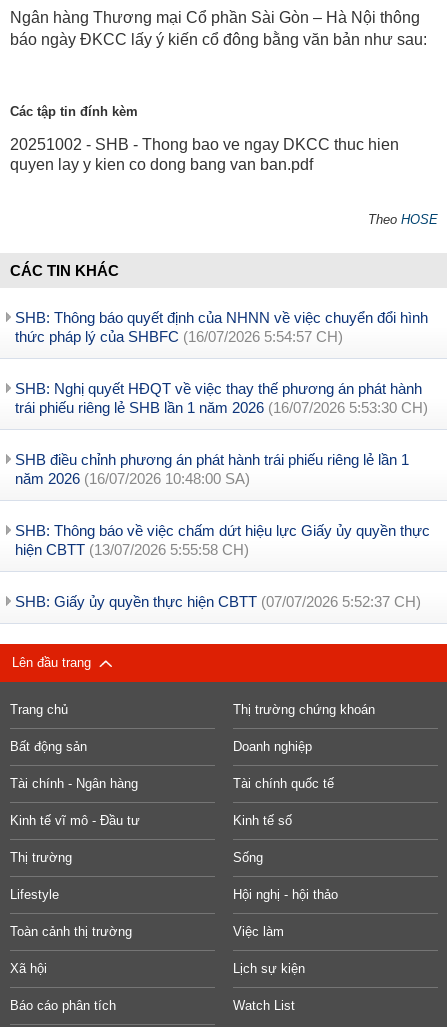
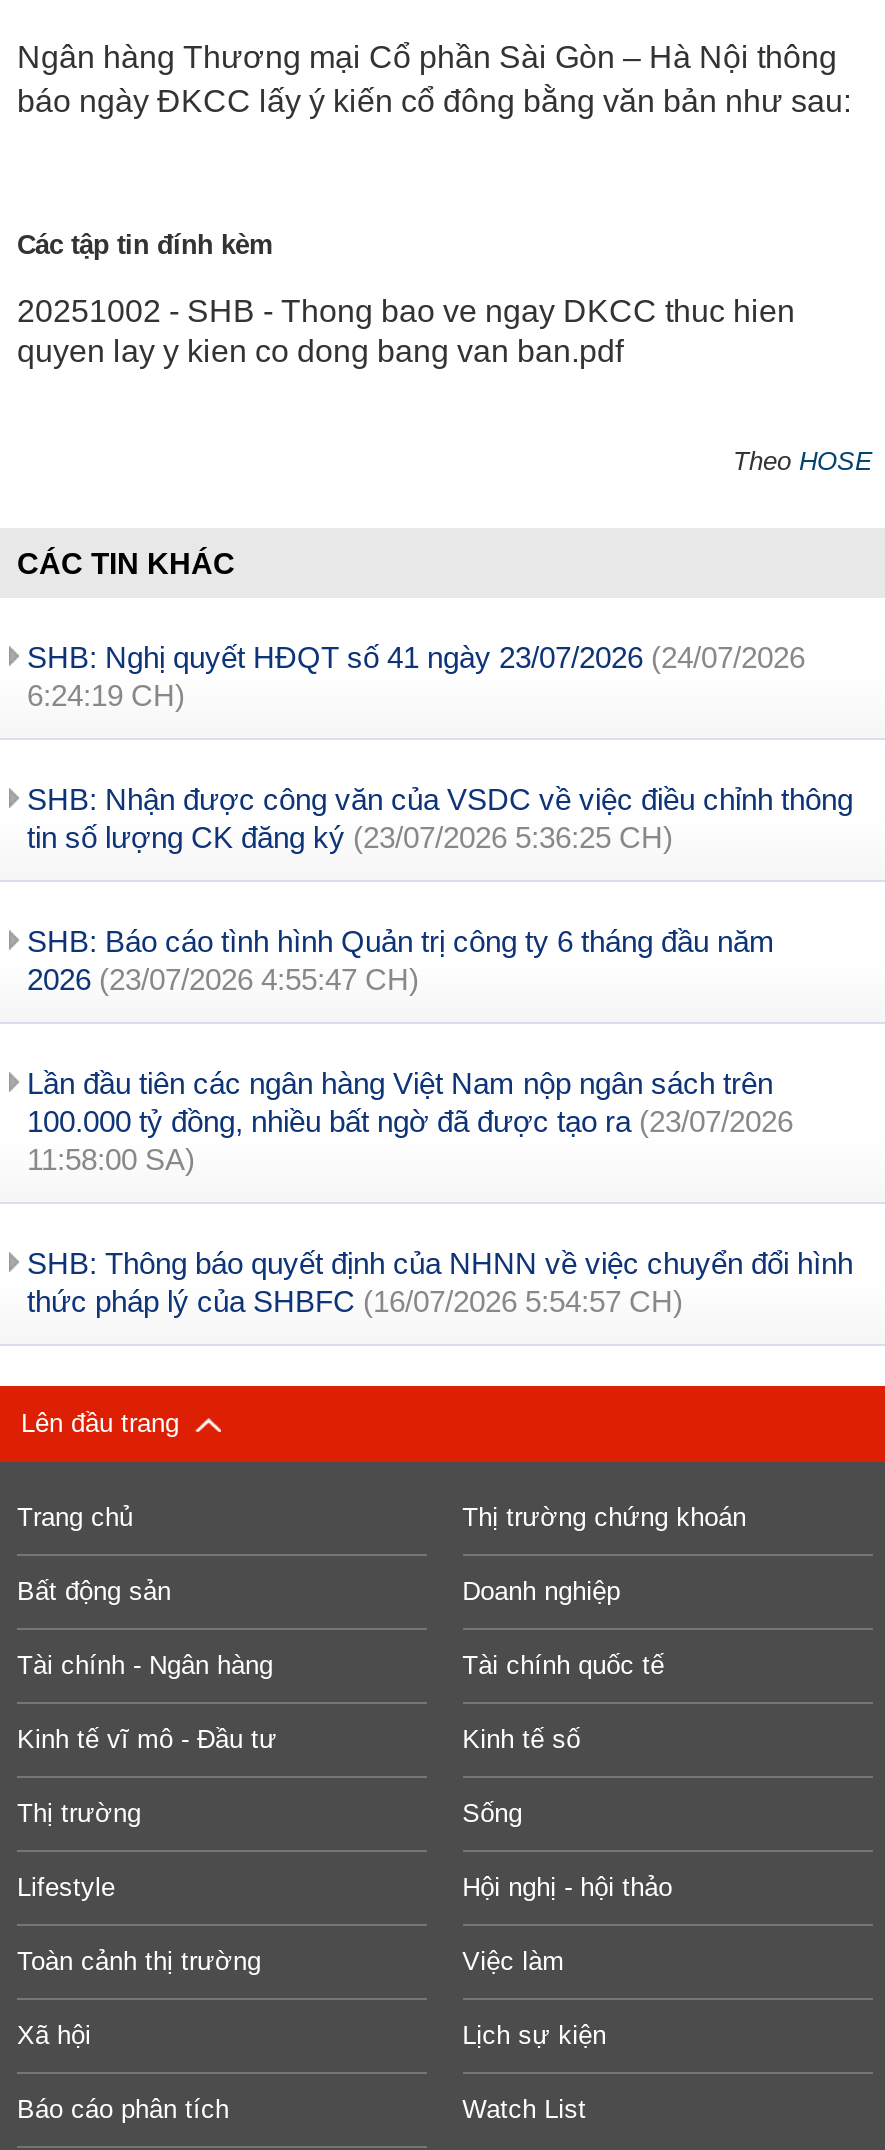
+ SHB: Nghị quyết HĐQT số 41 ngày 23/07/2026 (24/07/2026
+ 6:24:19 CH)
+ SHB: Nhận được công văn của VSDC về việc điều chỉnh thông
+ tin số lượng CK đăng ký (23/07/2026 5:36:25 CH)
+ SHB: Báo cáo tình hình Quản trị công ty 6 tháng đầu năm
+ 2026 (23/07/2026 4:55:47 CH)
+ Lần đầu tiên các ngân hàng Việt Nam nộp ngân sách trên
+ 100.000 tỷ đồng, nhiều bất ngờ đã được tạo ra (23/07/2026
+ 11:58:00 SA)

moved down: SHB: Thông báo quyết định của NHNN về việc chuyển đổi hình | thức pháp lý của SHBFC (16/07/2026 5:54:57 CH)

- SHB: Nghị quyết HĐQT về việc thay thế phương án phát hành
- trái phiếu riêng lẻ SHB lần 1 năm 2026 (16/07/2026 5:53:30 CH)
- SHB điều chỉnh phương án phát hành trái phiếu riêng lẻ lần 1
- năm 2026 (16/07/2026 10:48:00 SA)
- SHB: Thông báo về việc chấm dứt hiệu lực Giấy ủy quyền thực
- hiện CBTT (13/07/2026 5:55:58 CH)
- SHB: Giấy ủy quyền thực hiện CBTT (07/07/2026 5:52:37 CH)
